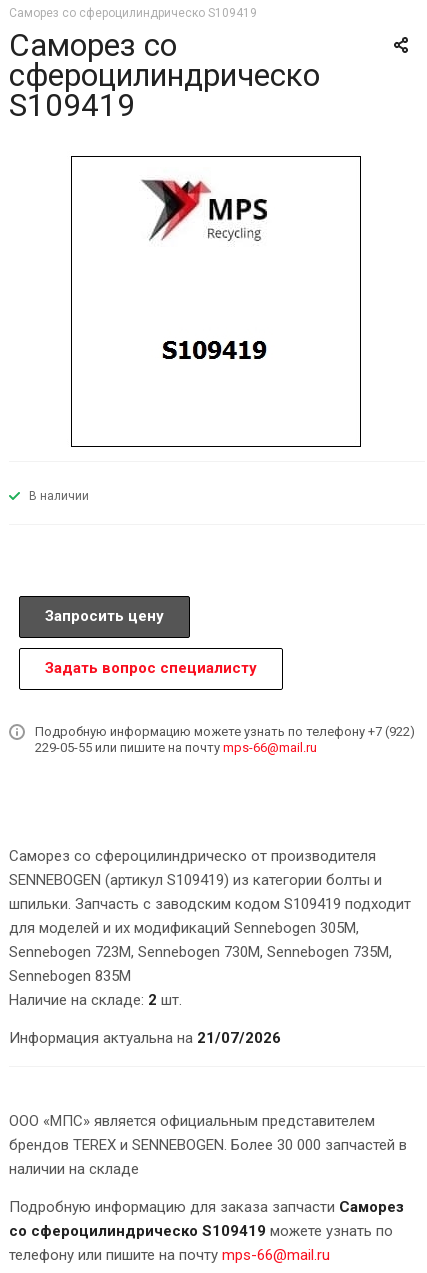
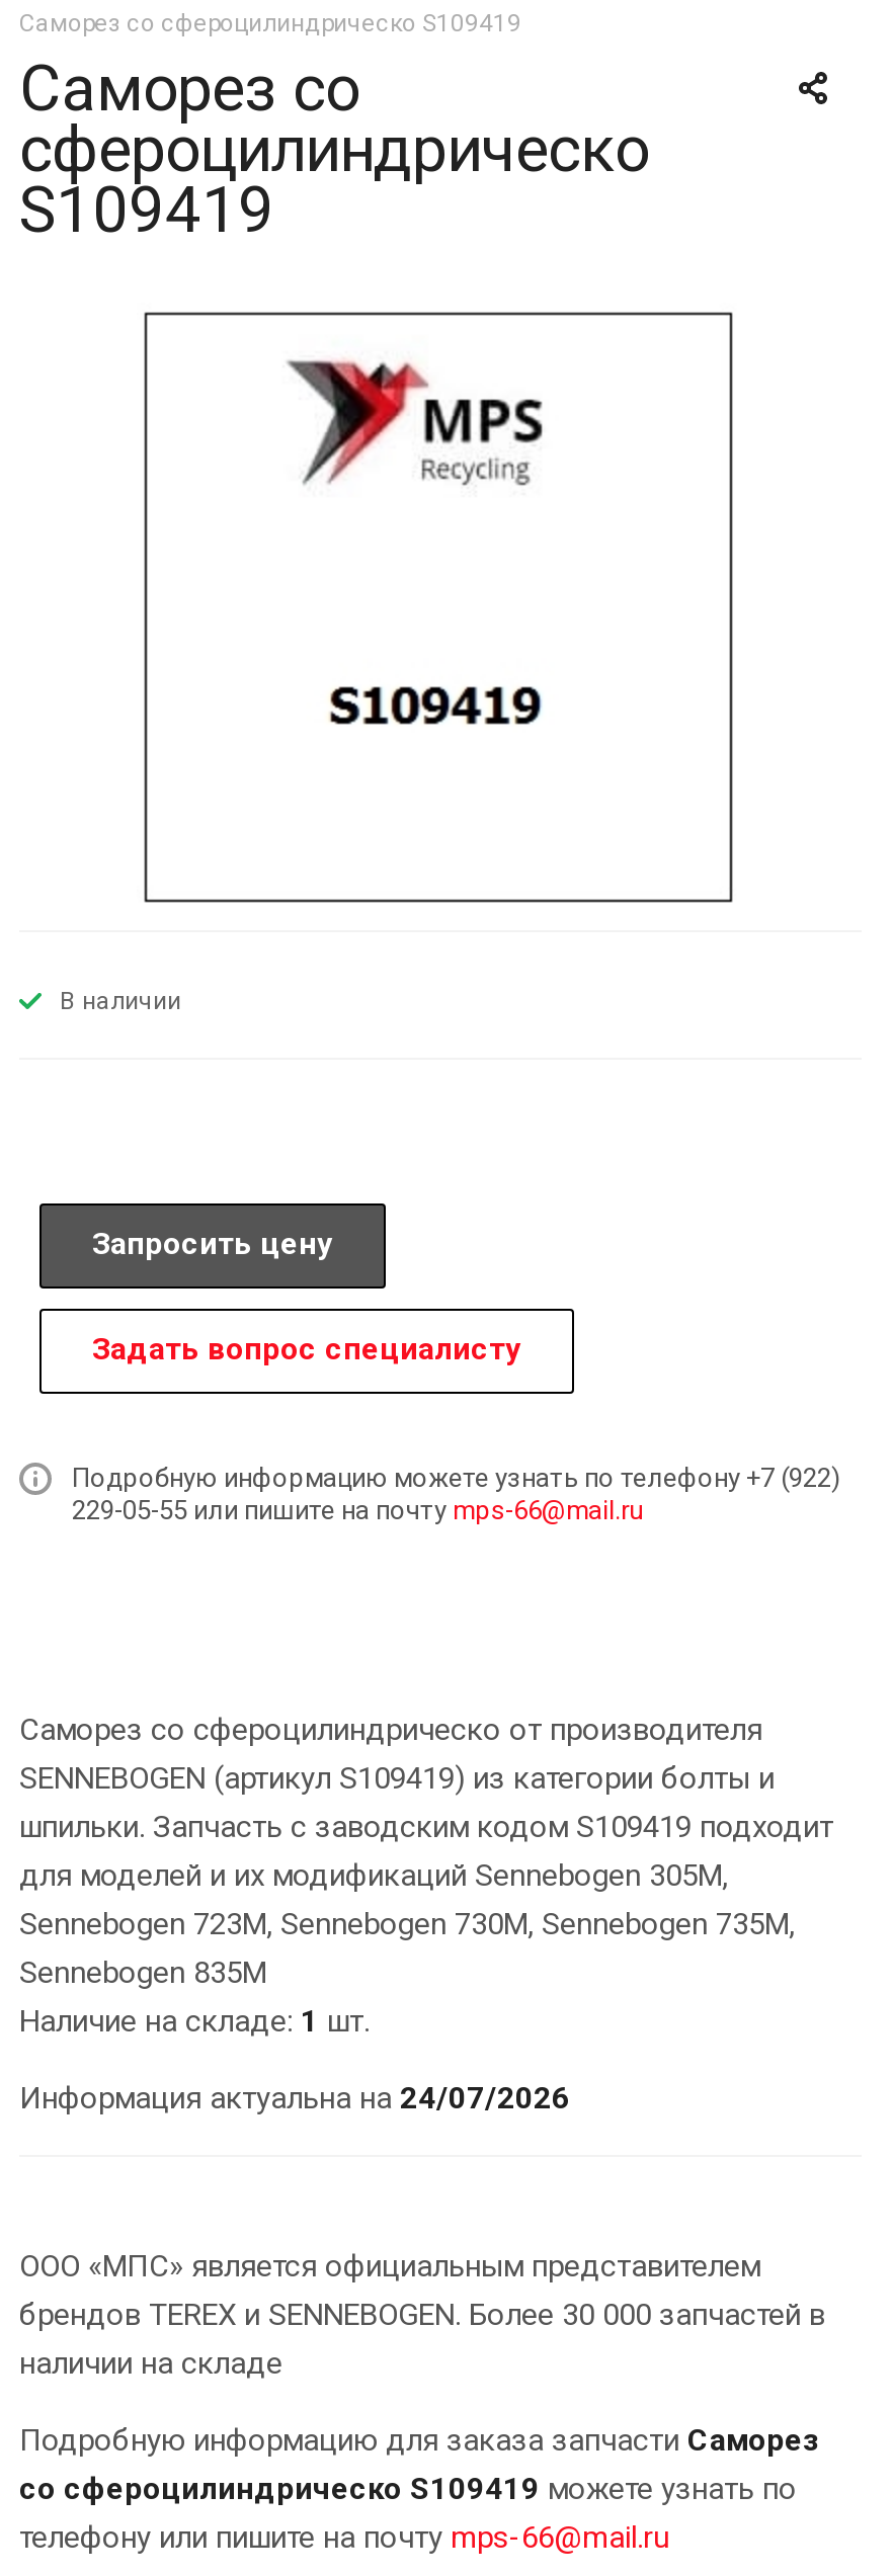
- Наличие на складе: 2 шт.
+ Наличие на складе: 1 шт.

- Информация актуальна на 21/07/2026
+ Информация актуальна на 24/07/2026
